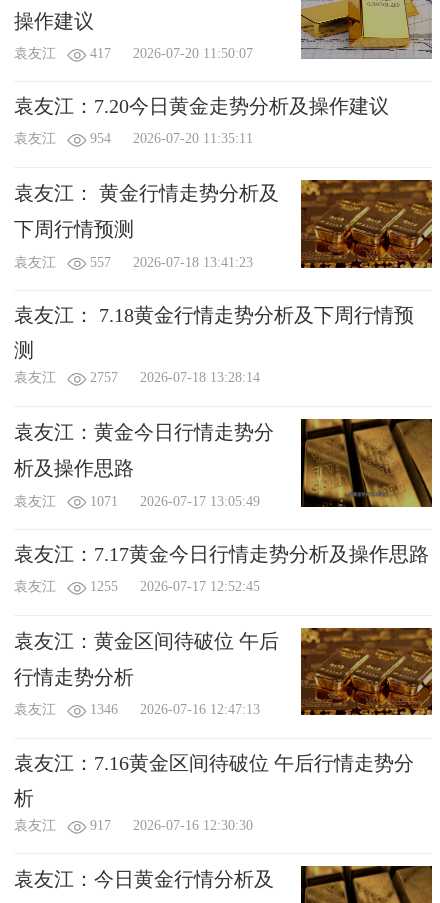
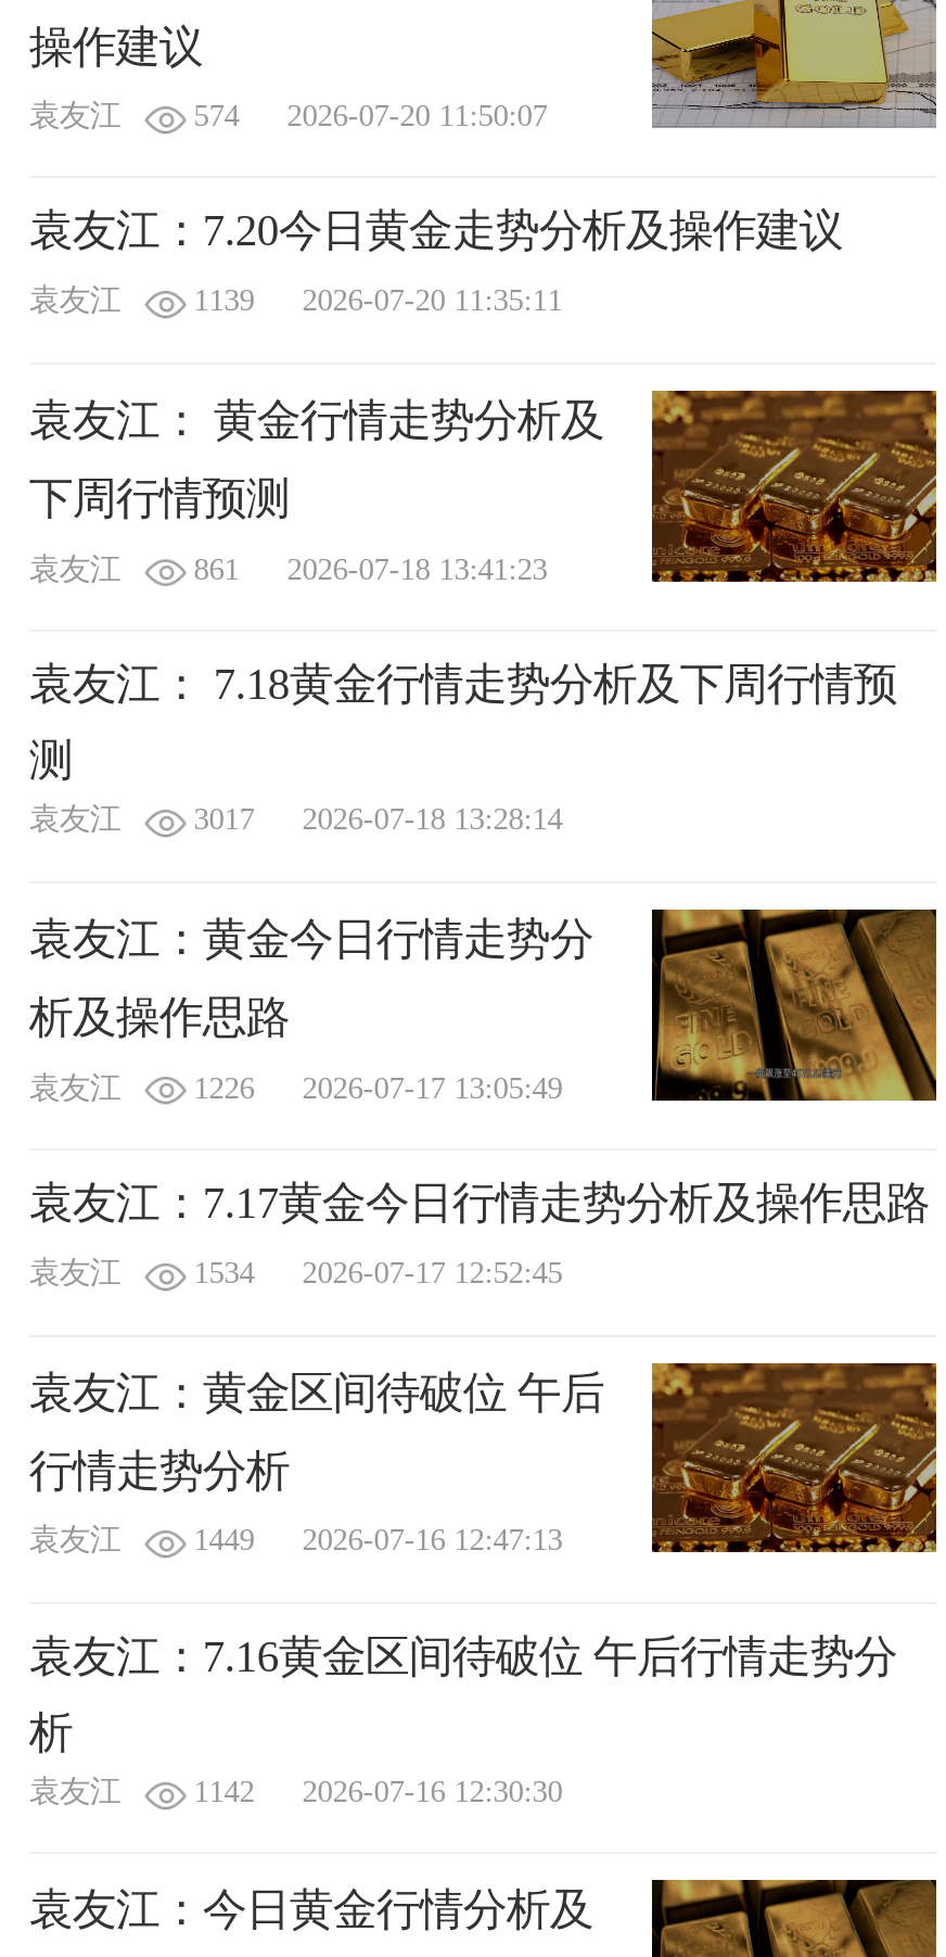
- 417 2026-07-20 11:50:07
+ 574 2026-07-20 11:50:07

- 954 2026-07-20 11:35:11
+ 1139 2026-07-20 11:35:11

- 557 2026-07-18 13:41:23
+ 861 2026-07-18 13:41:23

- 2757 2026-07-18 13:28:14
+ 3017 2026-07-18 13:28:14

- 1071 2026-07-17 13:05:49
+ 1226 2026-07-17 13:05:49

- 1255 2026-07-17 12:52:45
+ 1534 2026-07-17 12:52:45

- 1346 2026-07-16 12:47:13
+ 1449 2026-07-16 12:47:13

- 917 2026-07-16 12:30:30
+ 1142 2026-07-16 12:30:30
